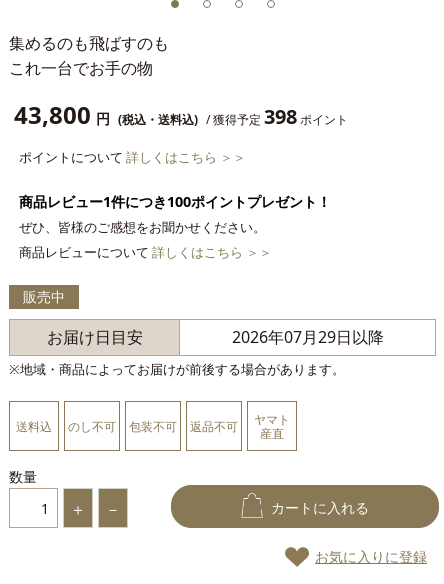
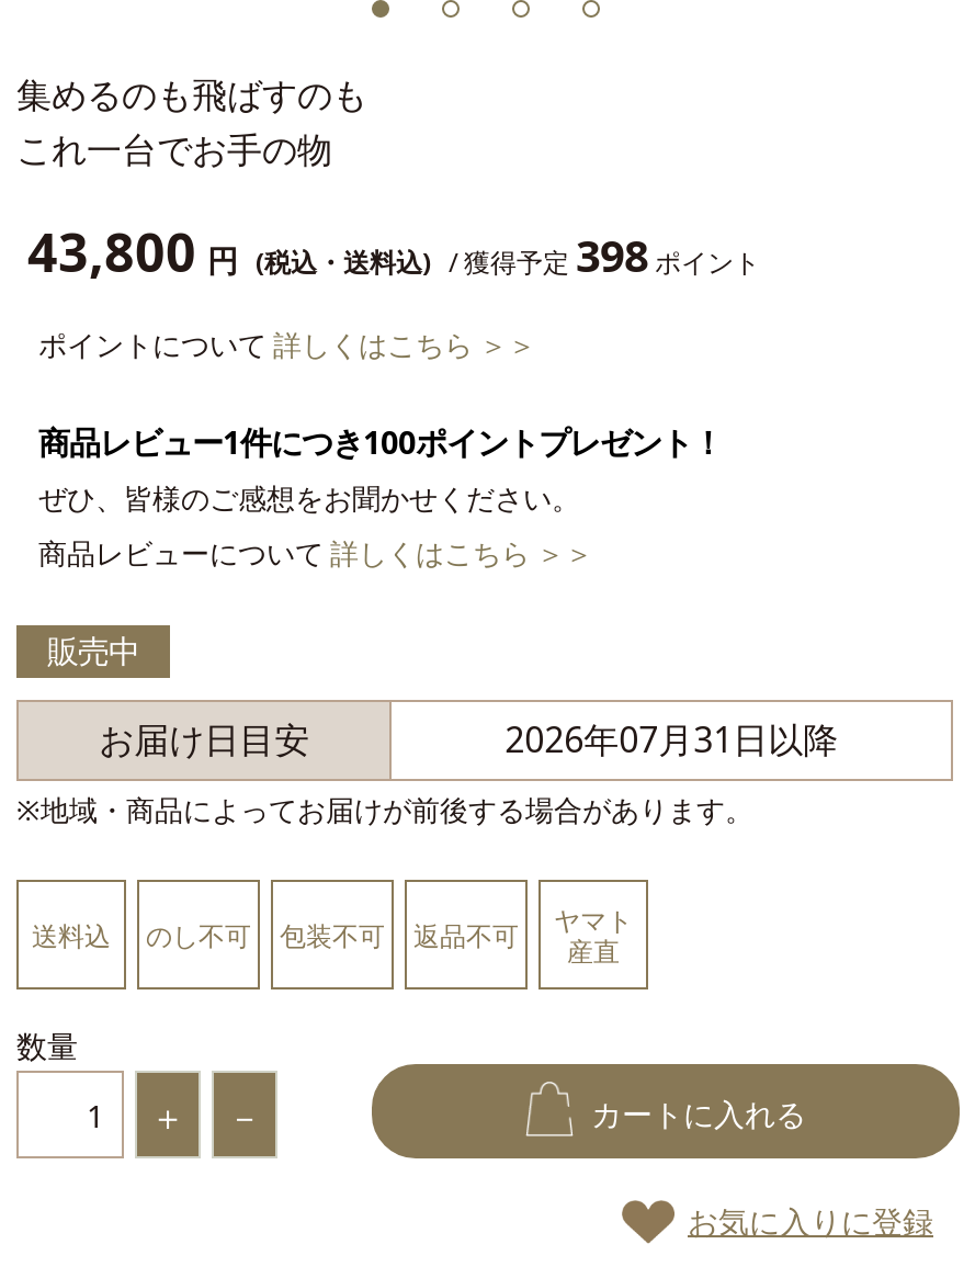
- 2026年07月29日以降
+ 2026年07月31日以降
